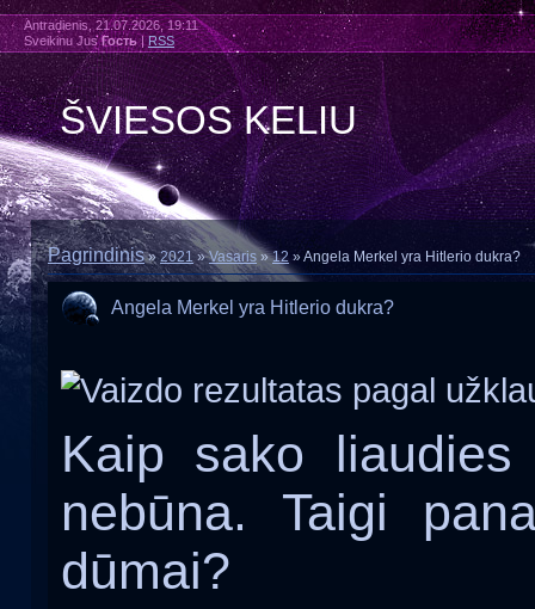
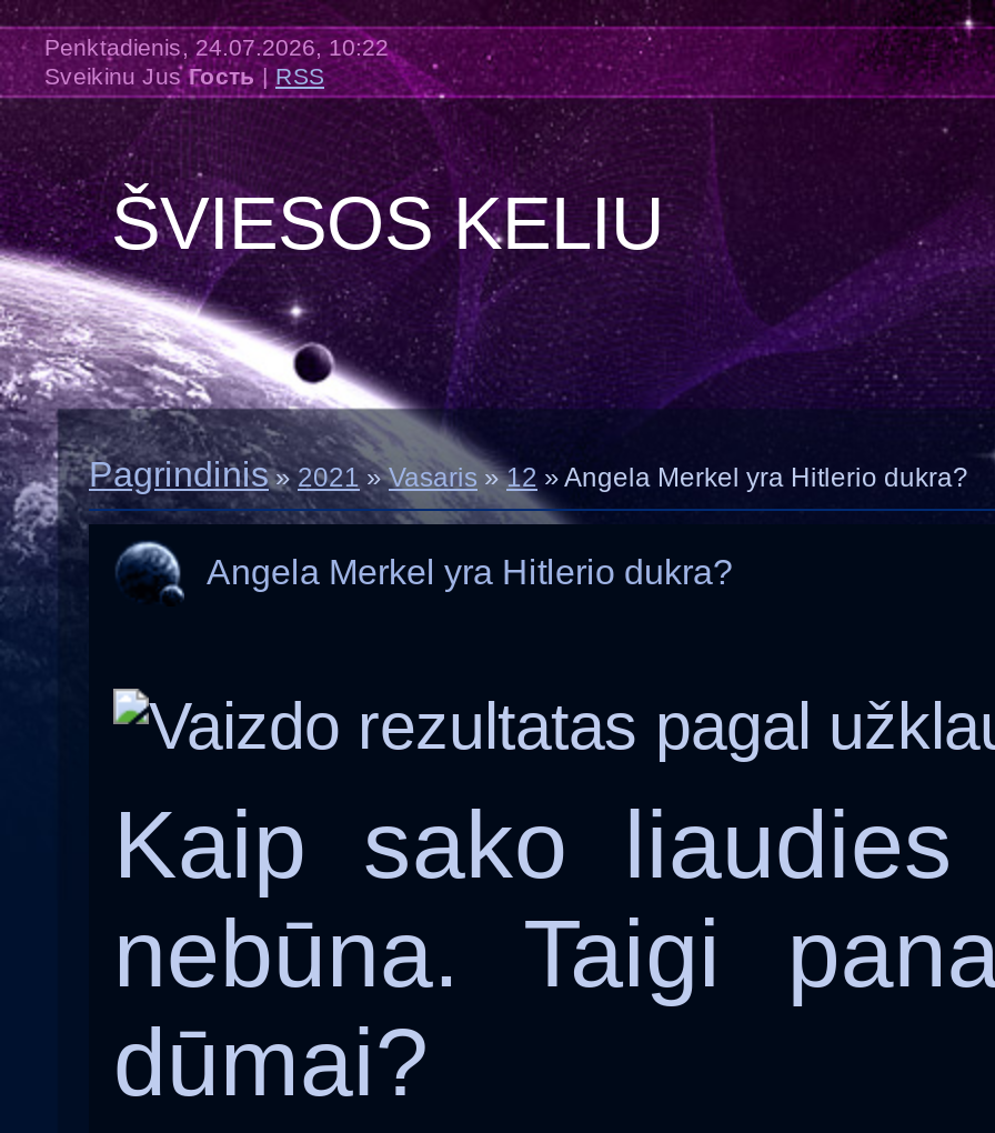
- Antradienis, 21.07.2026, 19:11
+ Penktadienis, 24.07.2026, 10:22
